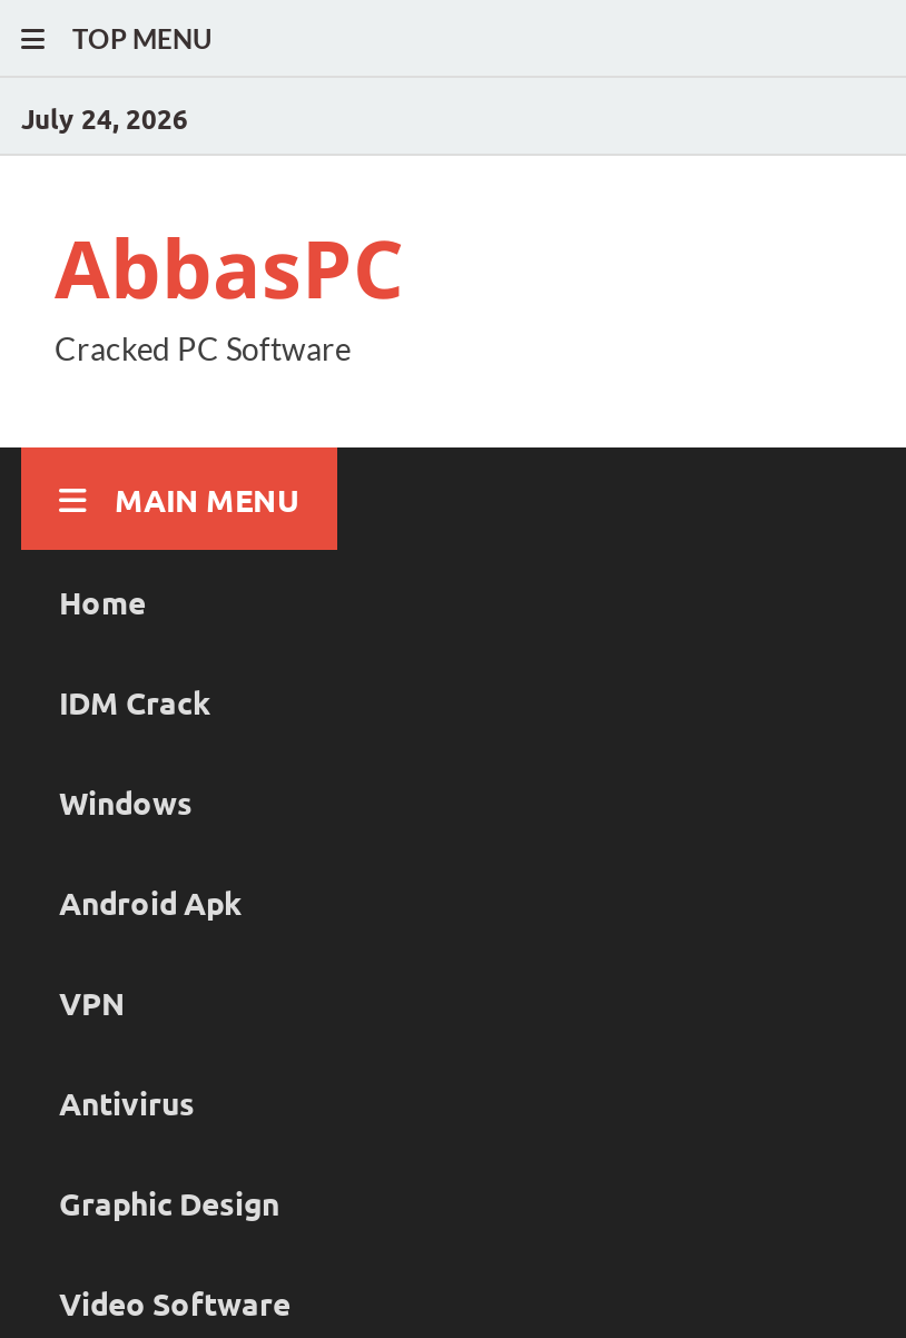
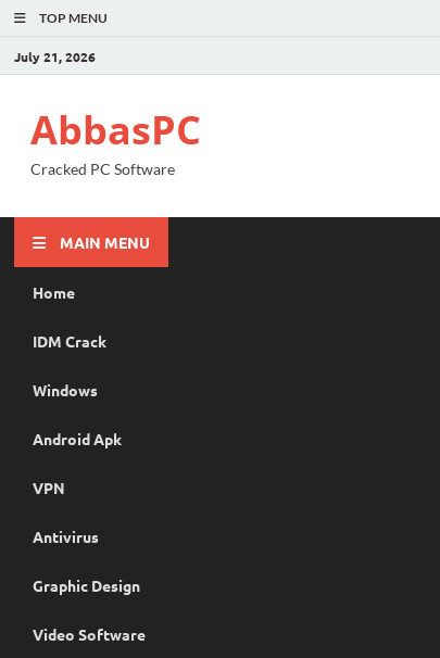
- July 24, 2026
+ July 21, 2026
